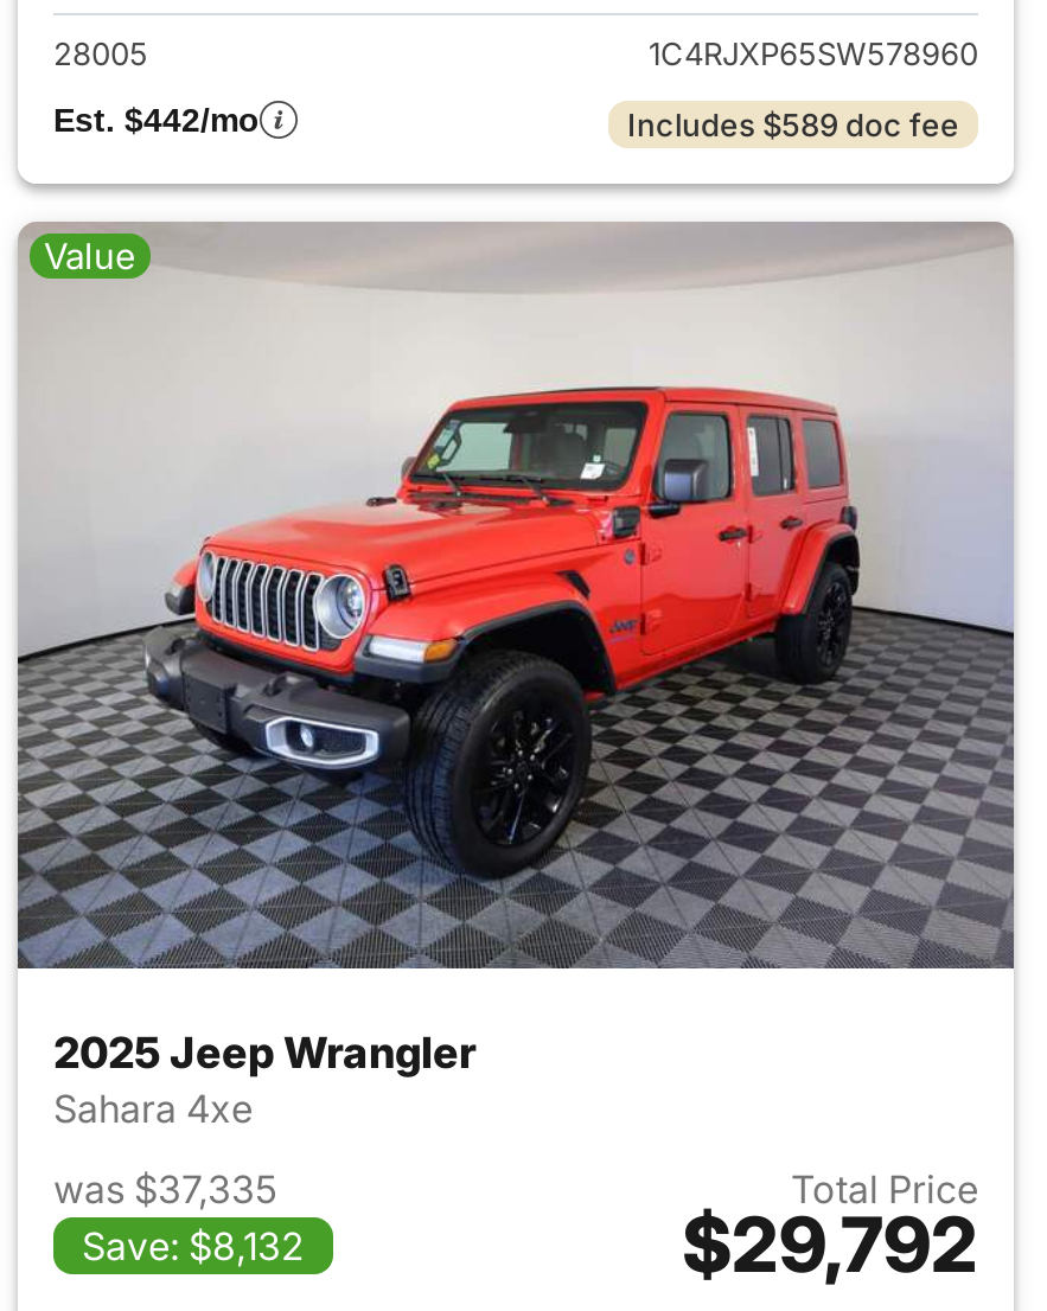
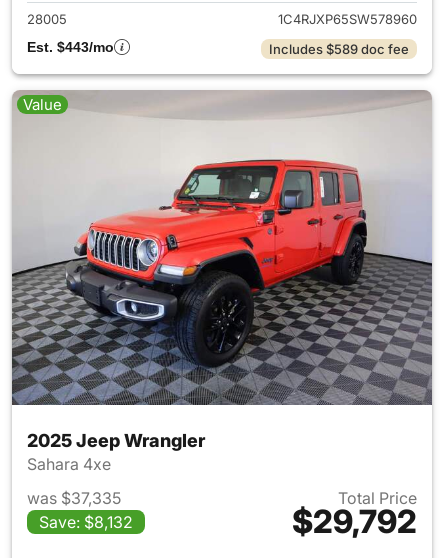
- Est. $442/mo
+ Est. $443/mo
